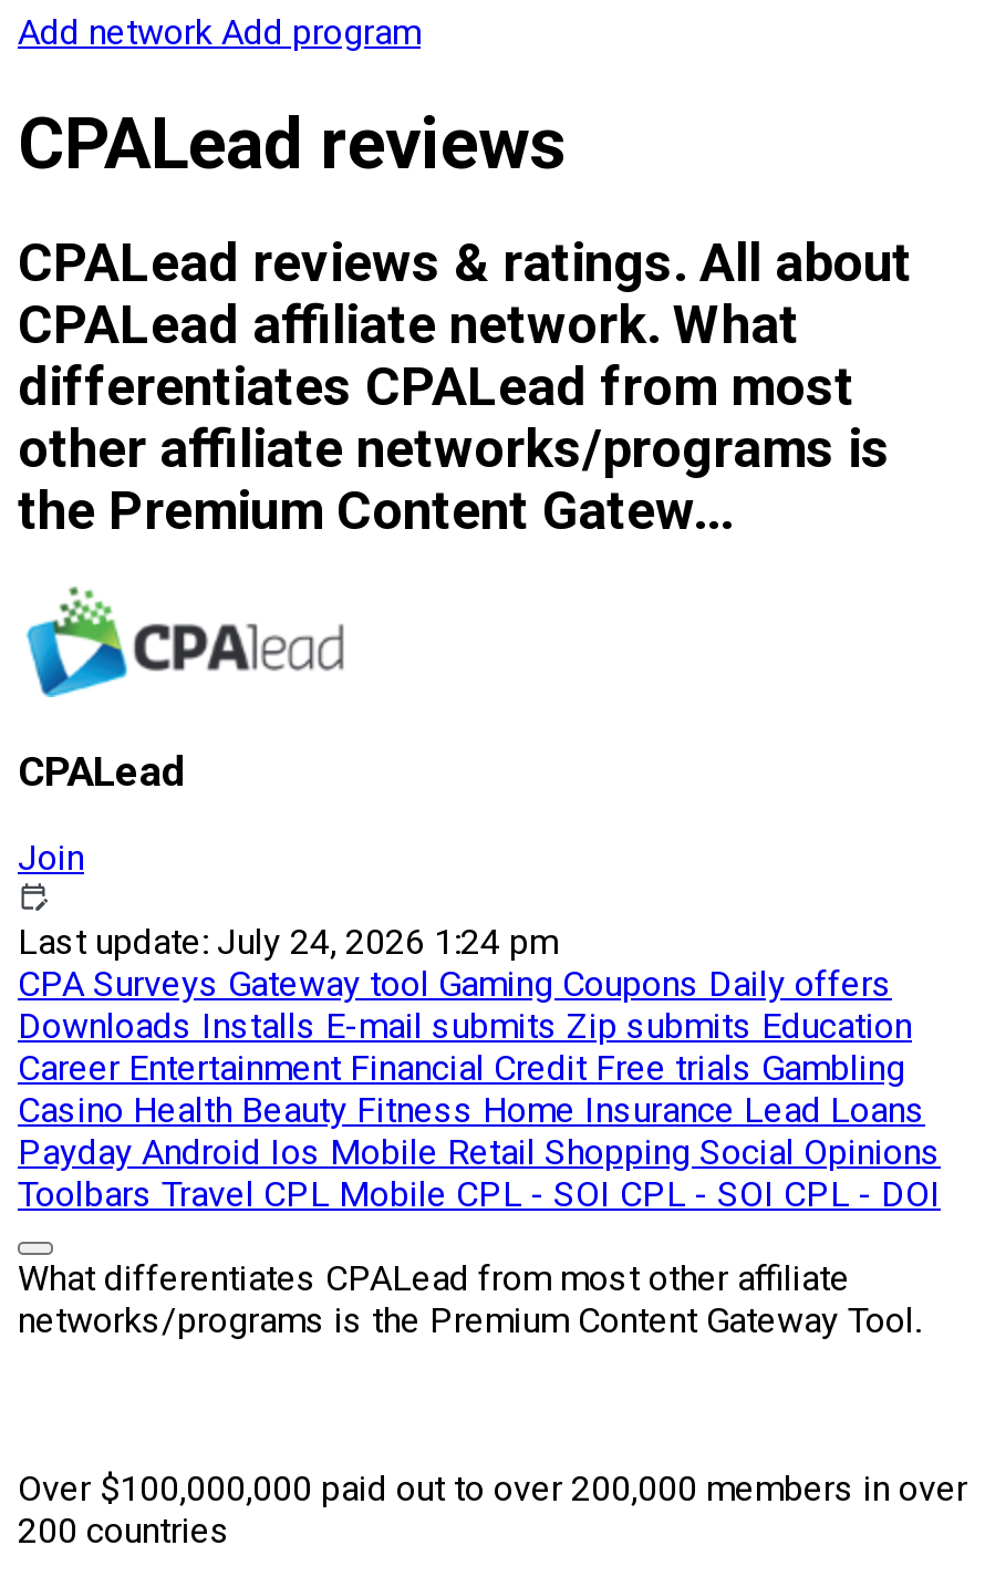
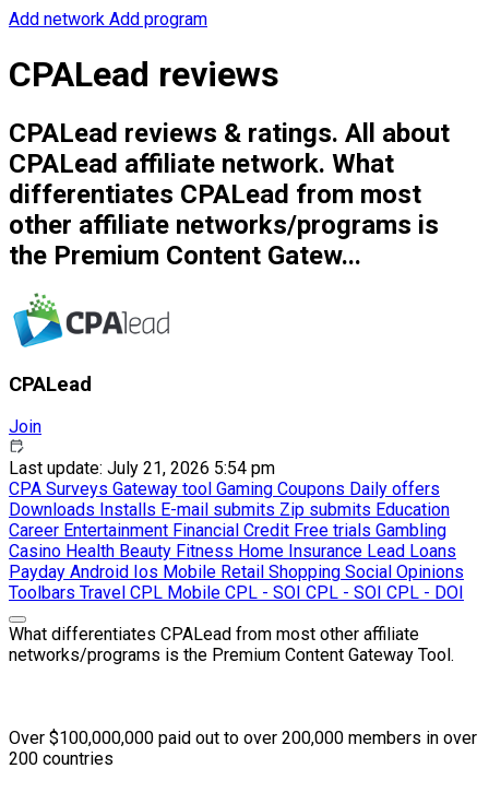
- Last update: July 24, 2026 1:24 pm
+ Last update: July 21, 2026 5:54 pm
